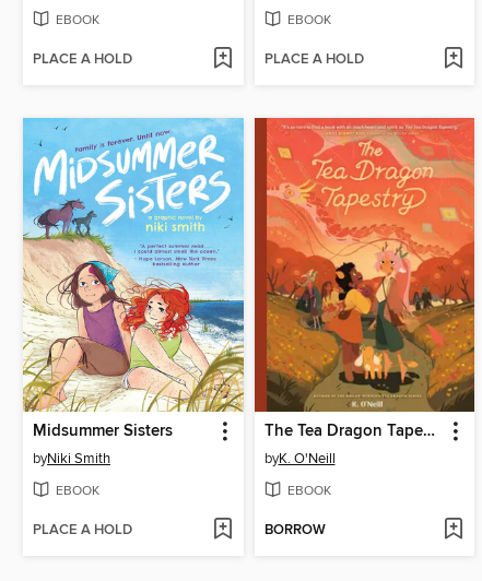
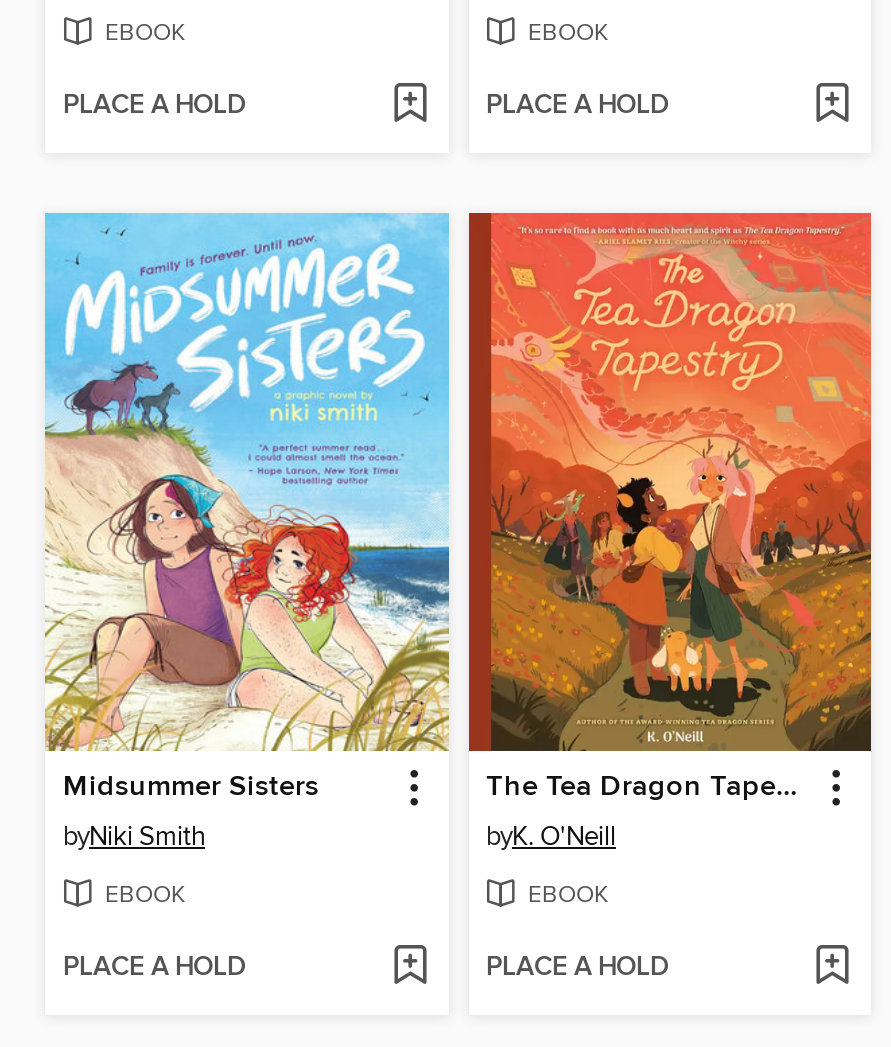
- BORROW
+ PLACE A HOLD
